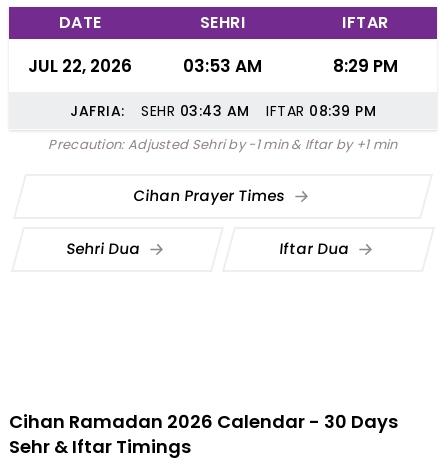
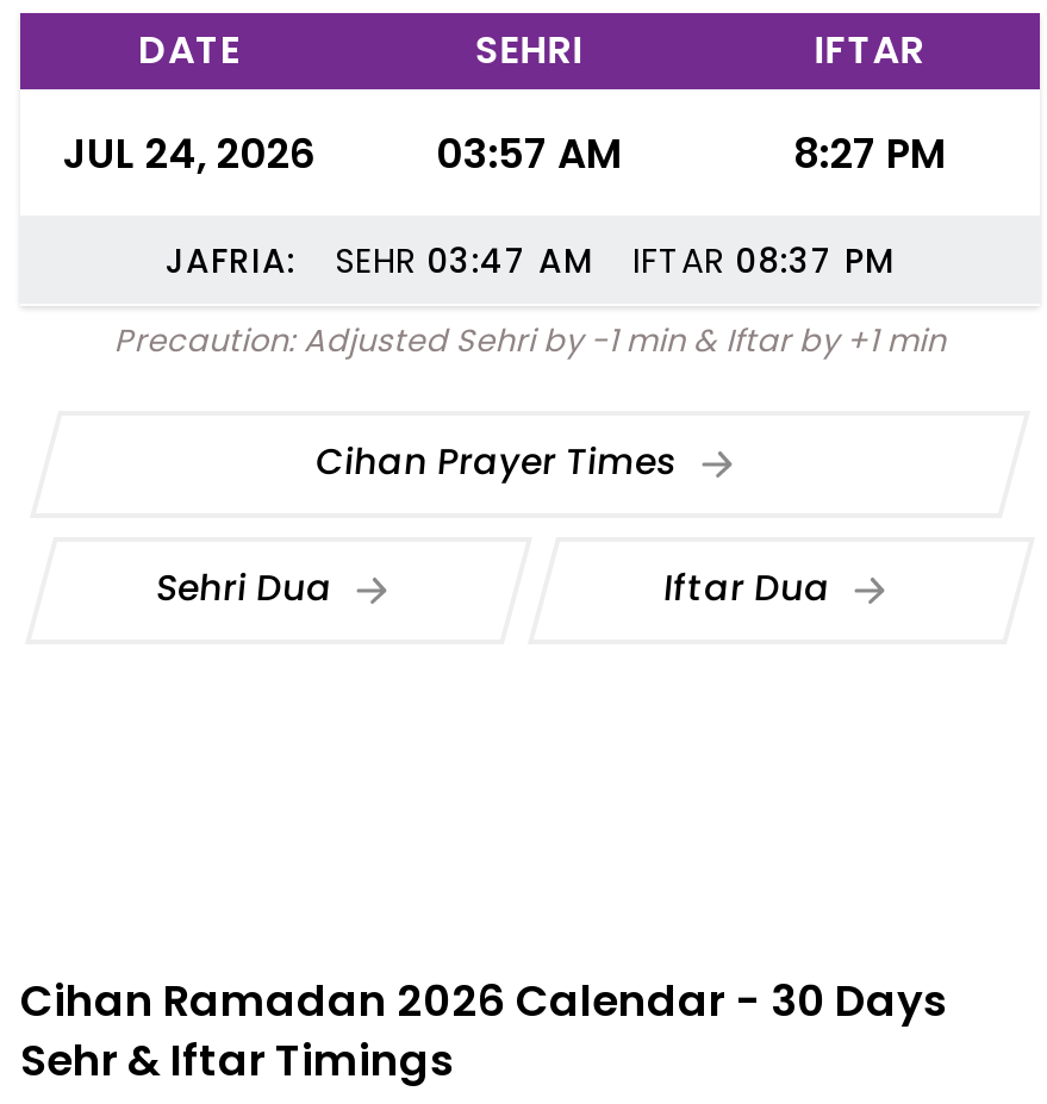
- JUL 22, 2026
+ JUL 24, 2026

- 03:53 AM
+ 03:57 AM

- 8:29 PM
+ 8:27 PM

- SEHR 03:43 AM
+ SEHR 03:47 AM

- IFTAR 08:39 PM
+ IFTAR 08:37 PM
